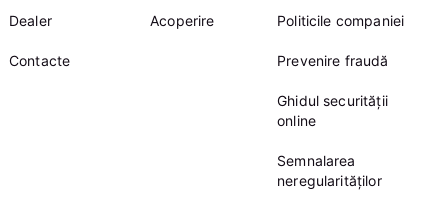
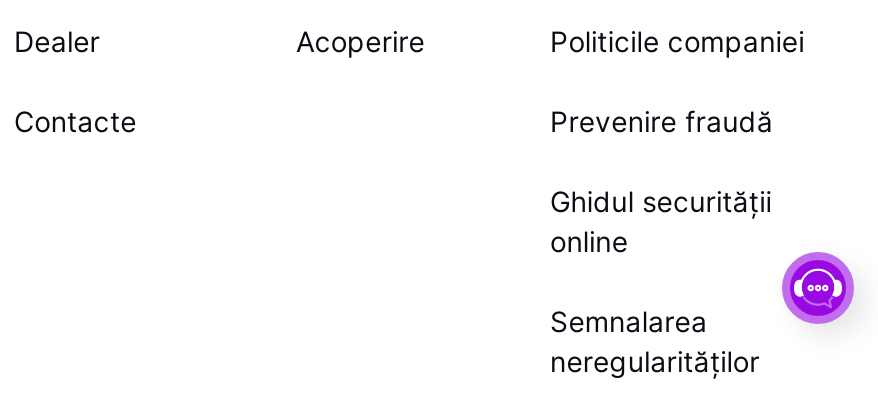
+ [image]
